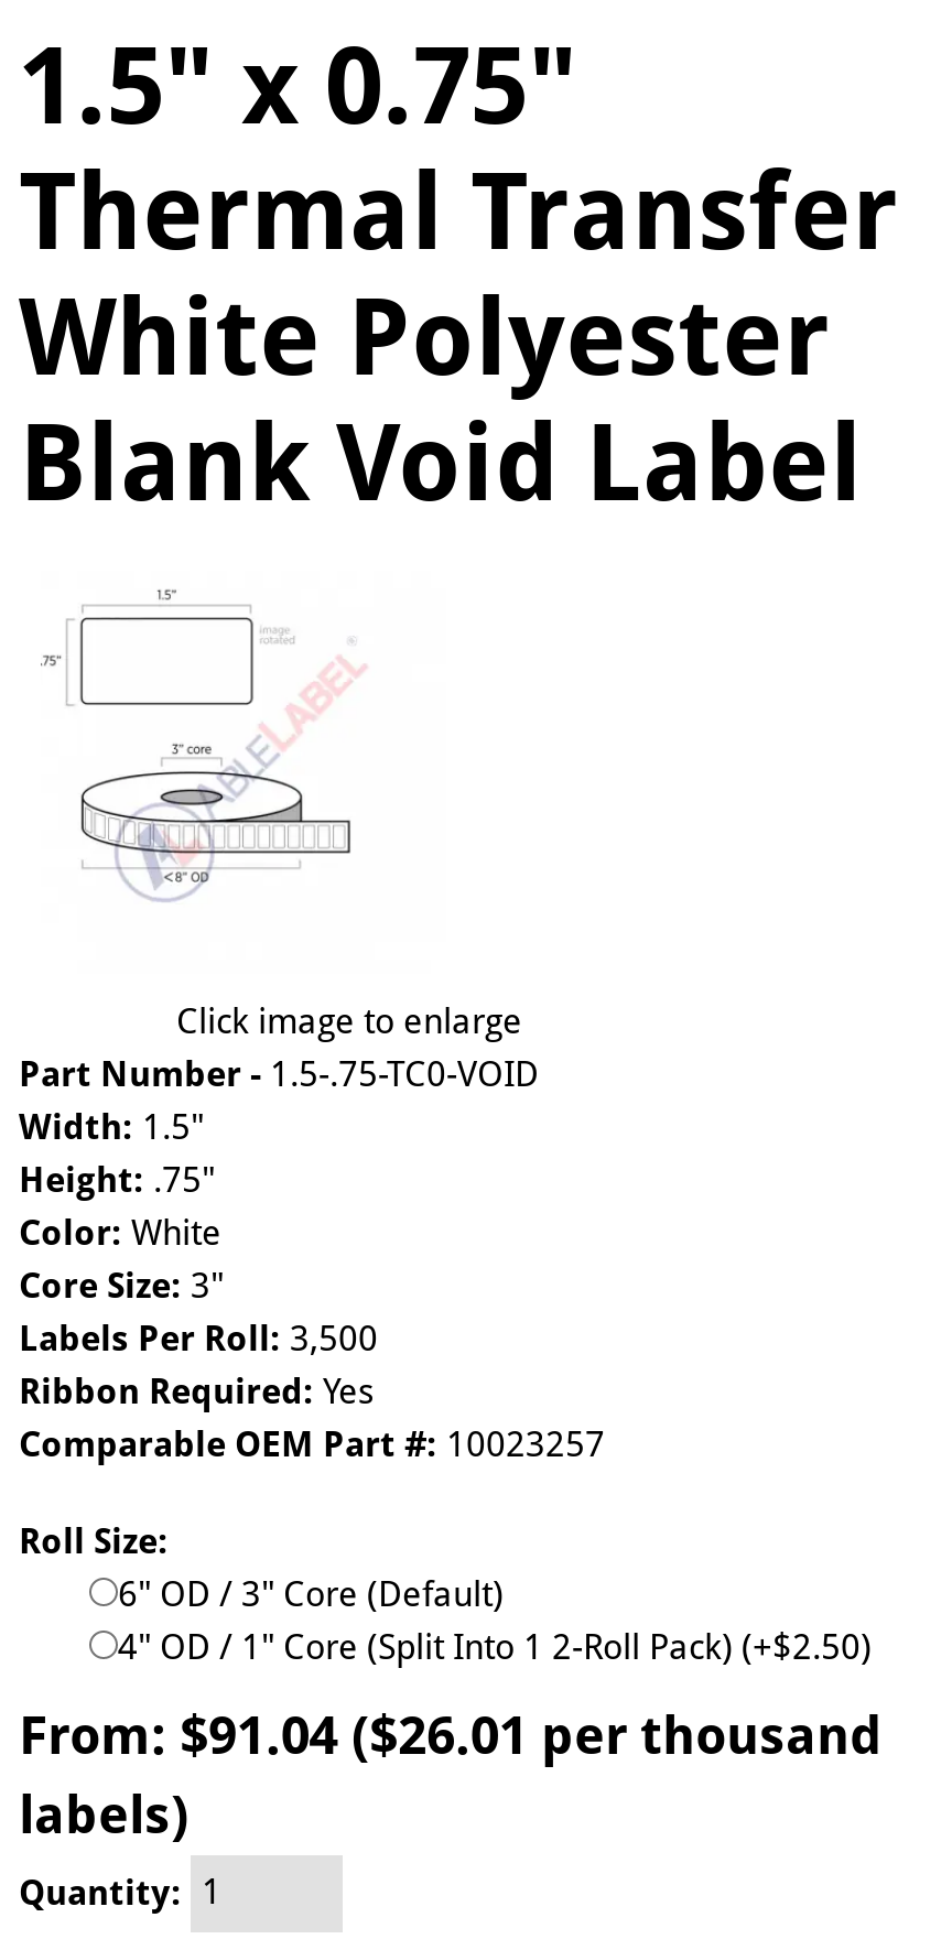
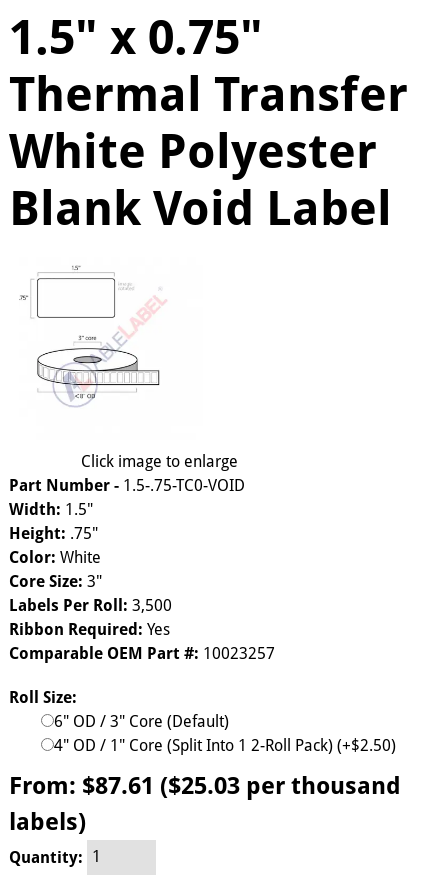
- From: $91.04 ($26.01 per thousand
+ From: $87.61 ($25.03 per thousand
